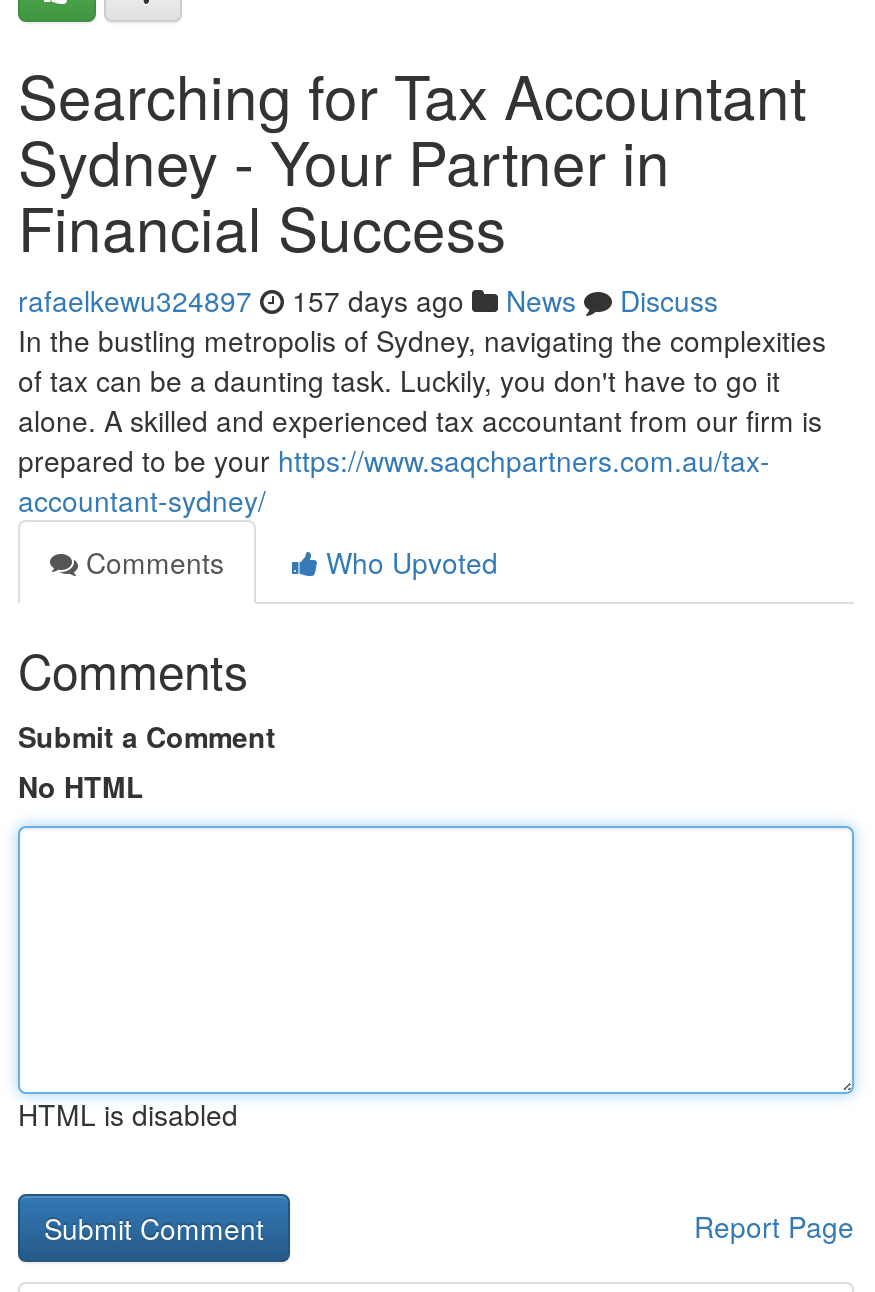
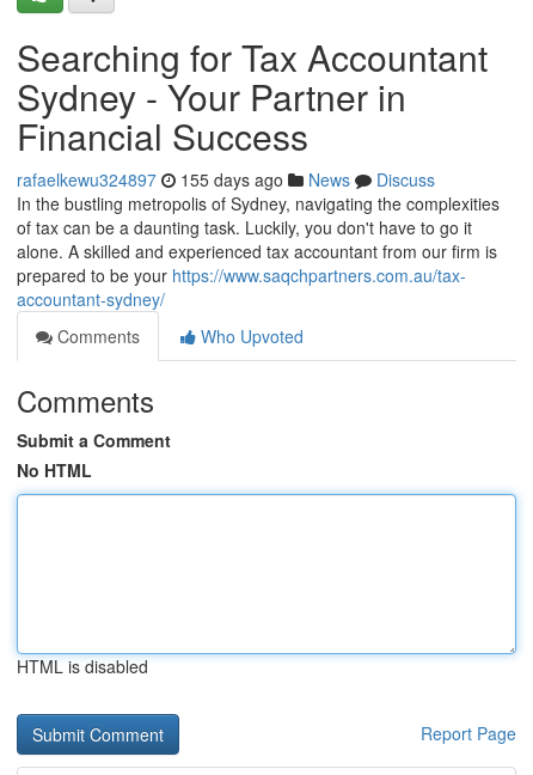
- rafaelkewu324897 157 days ago News Discuss
+ rafaelkewu324897 155 days ago News Discuss
